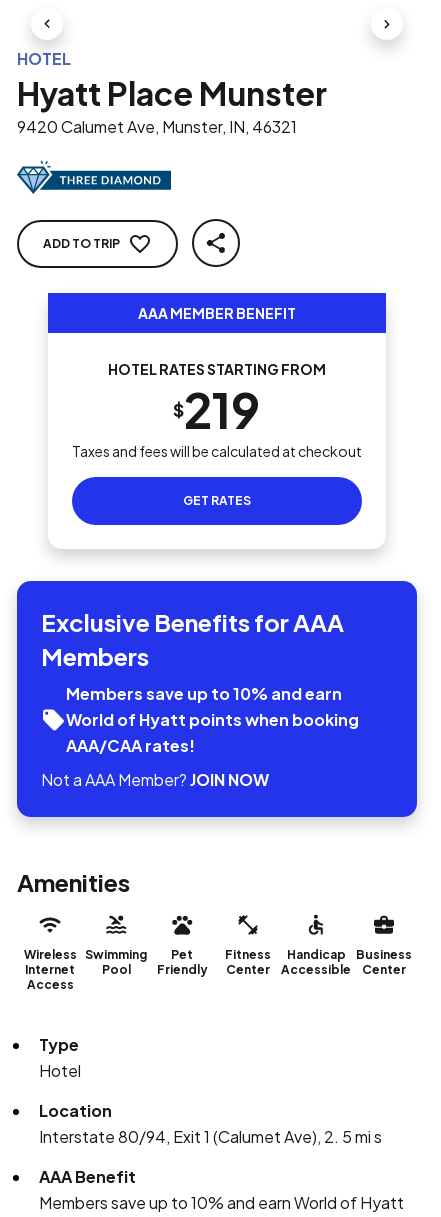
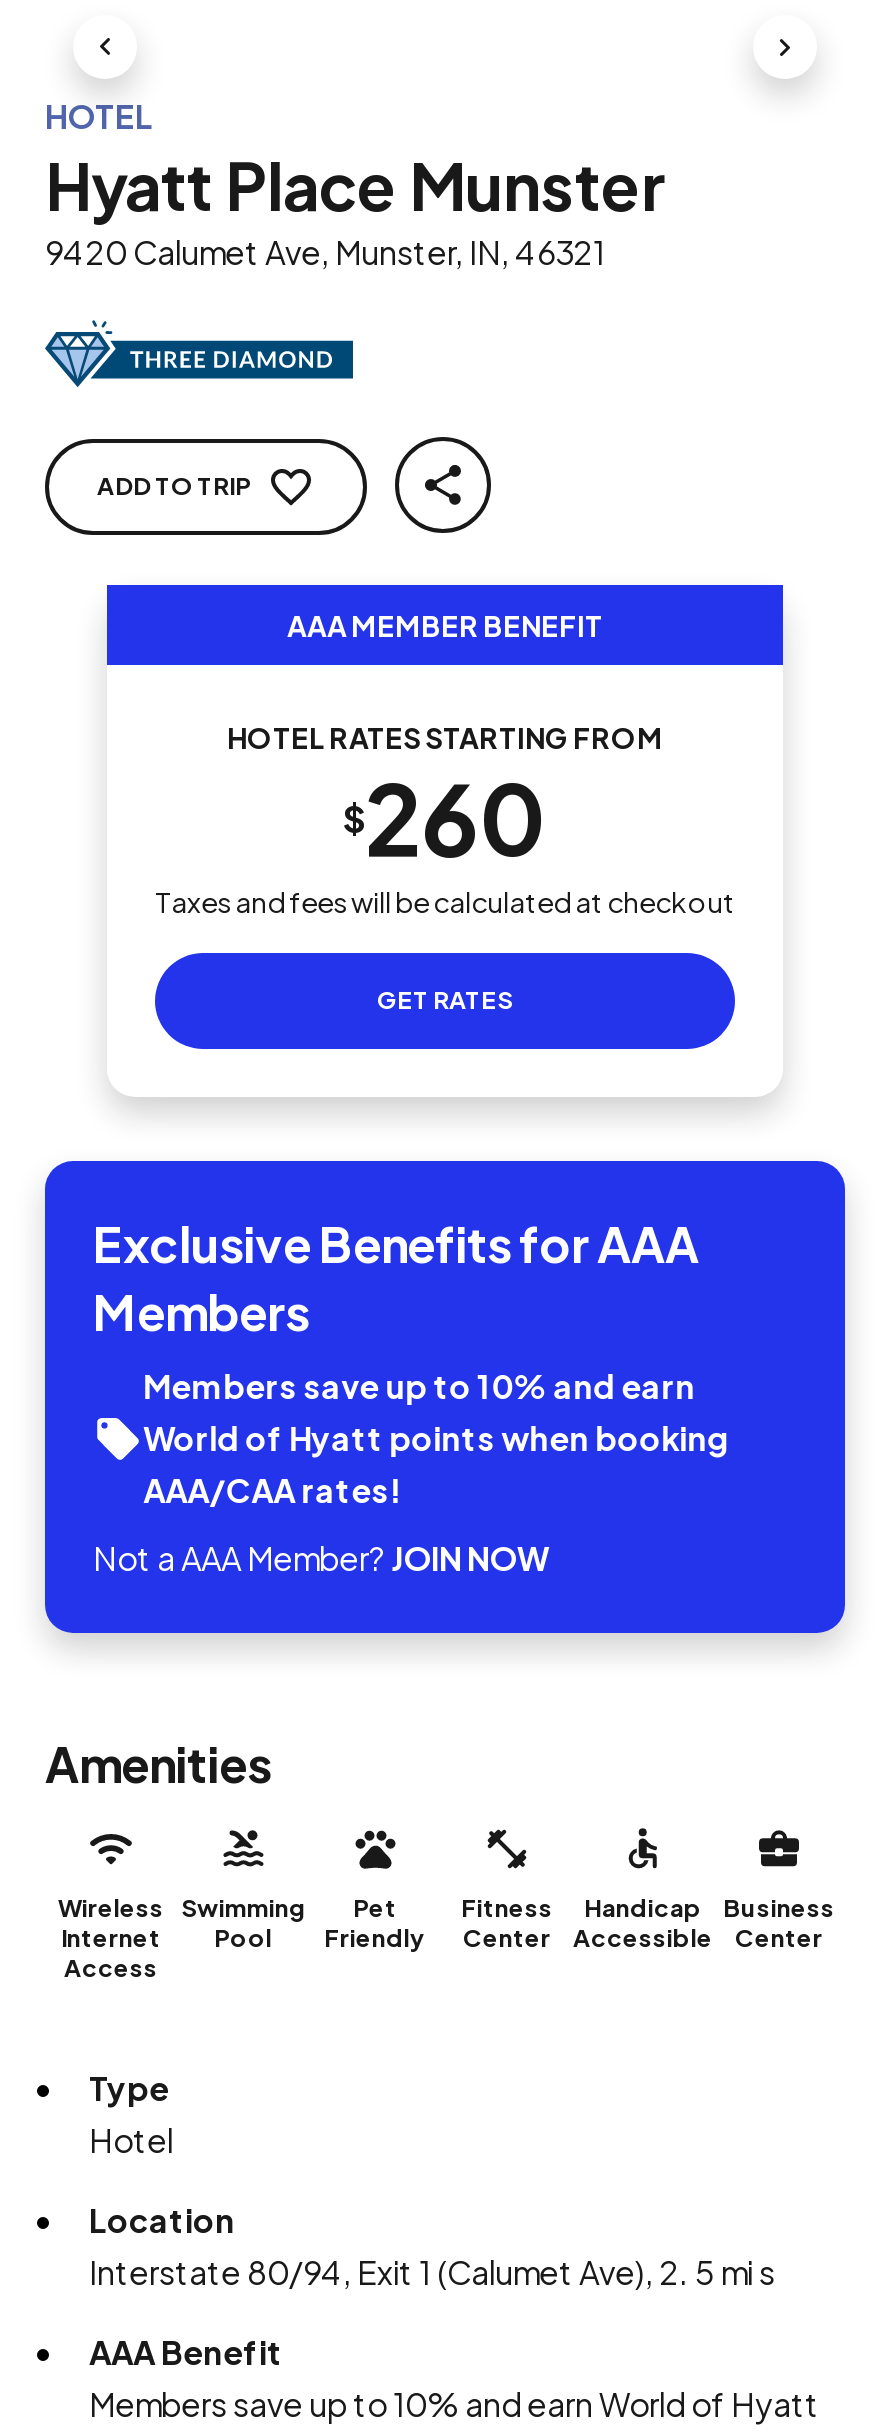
- $219
+ $260
